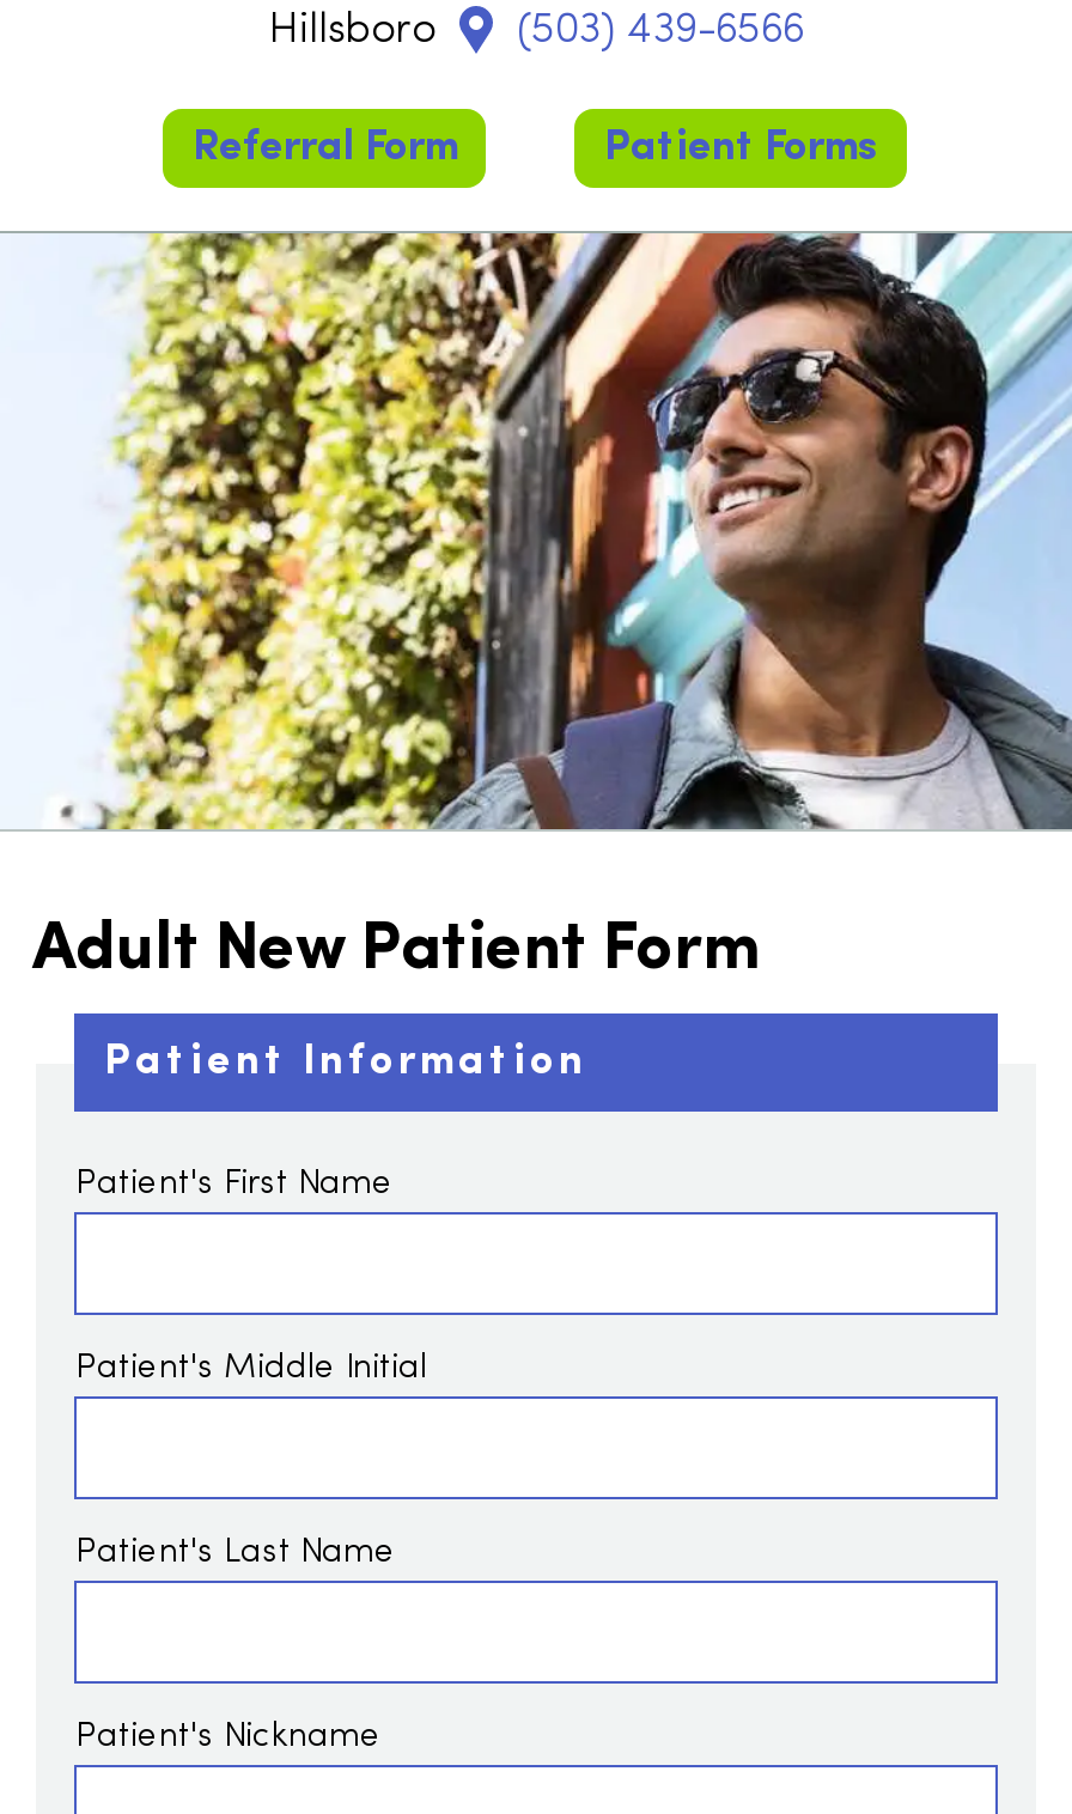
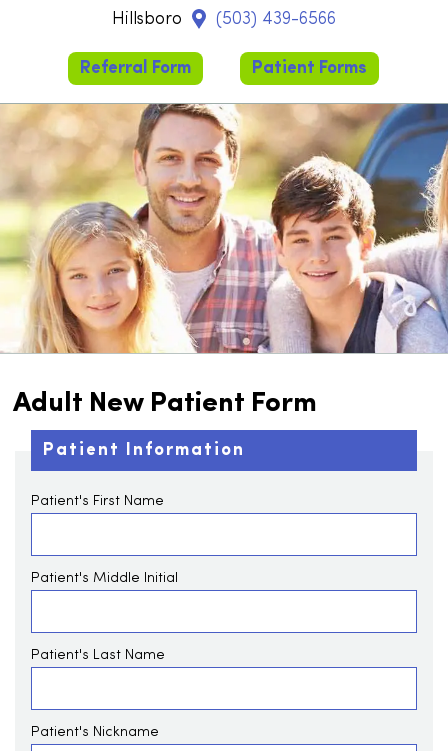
- [image]
+ [image]
